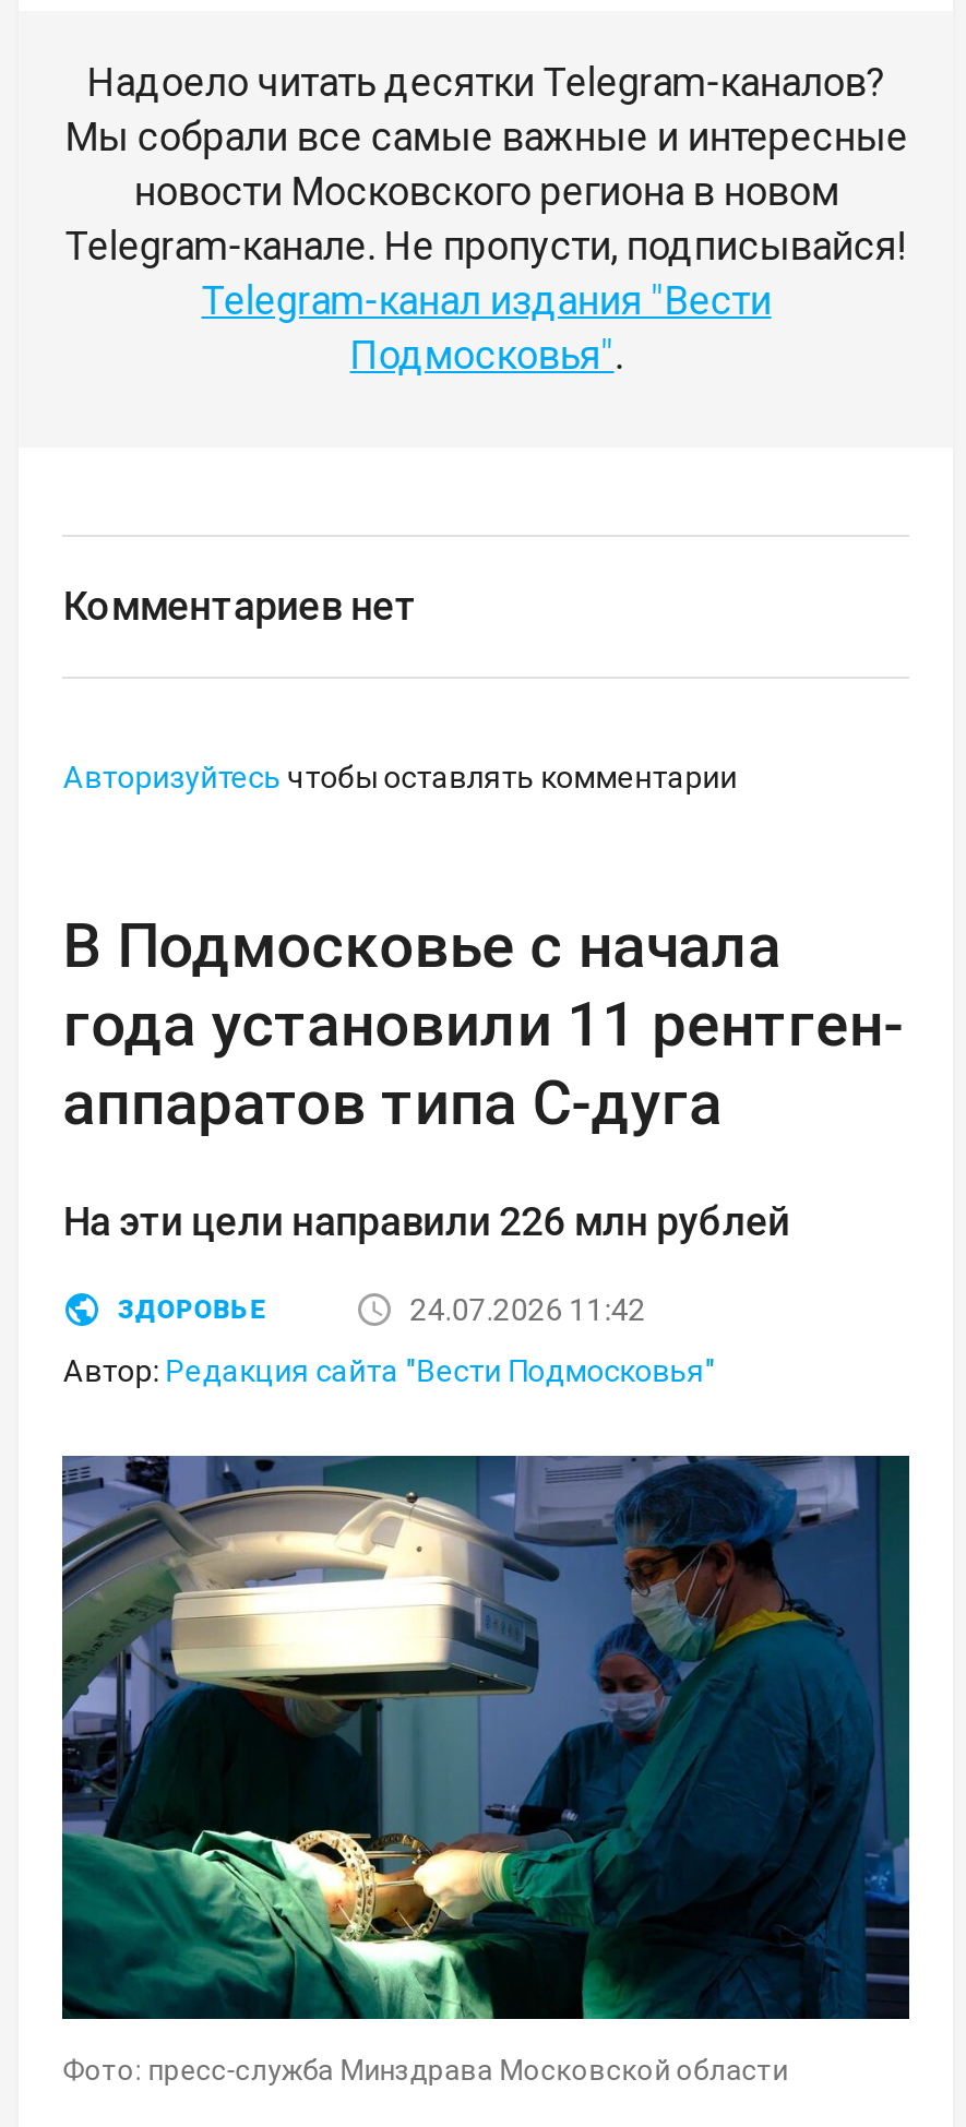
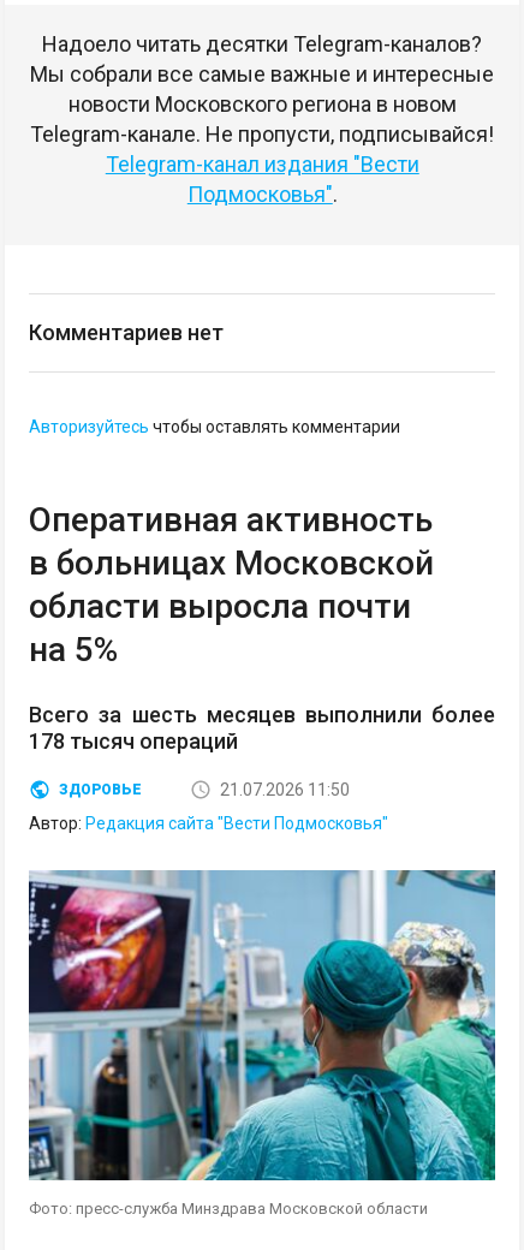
- В Подмосковье с начала
- года установили 11 рентген-
- аппаратов типа С-дуга
+ Оперативная активность
+ в больницах Московской
+ области выросла почти
+ на 5%

- На эти цели направили 226 млн рублей
+ Всего за шесть месяцев выполнили более
+ 178 тысяч операций

- 24.07.2026 11:42
+ 21.07.2026 11:50

- [image]
+ [image]
